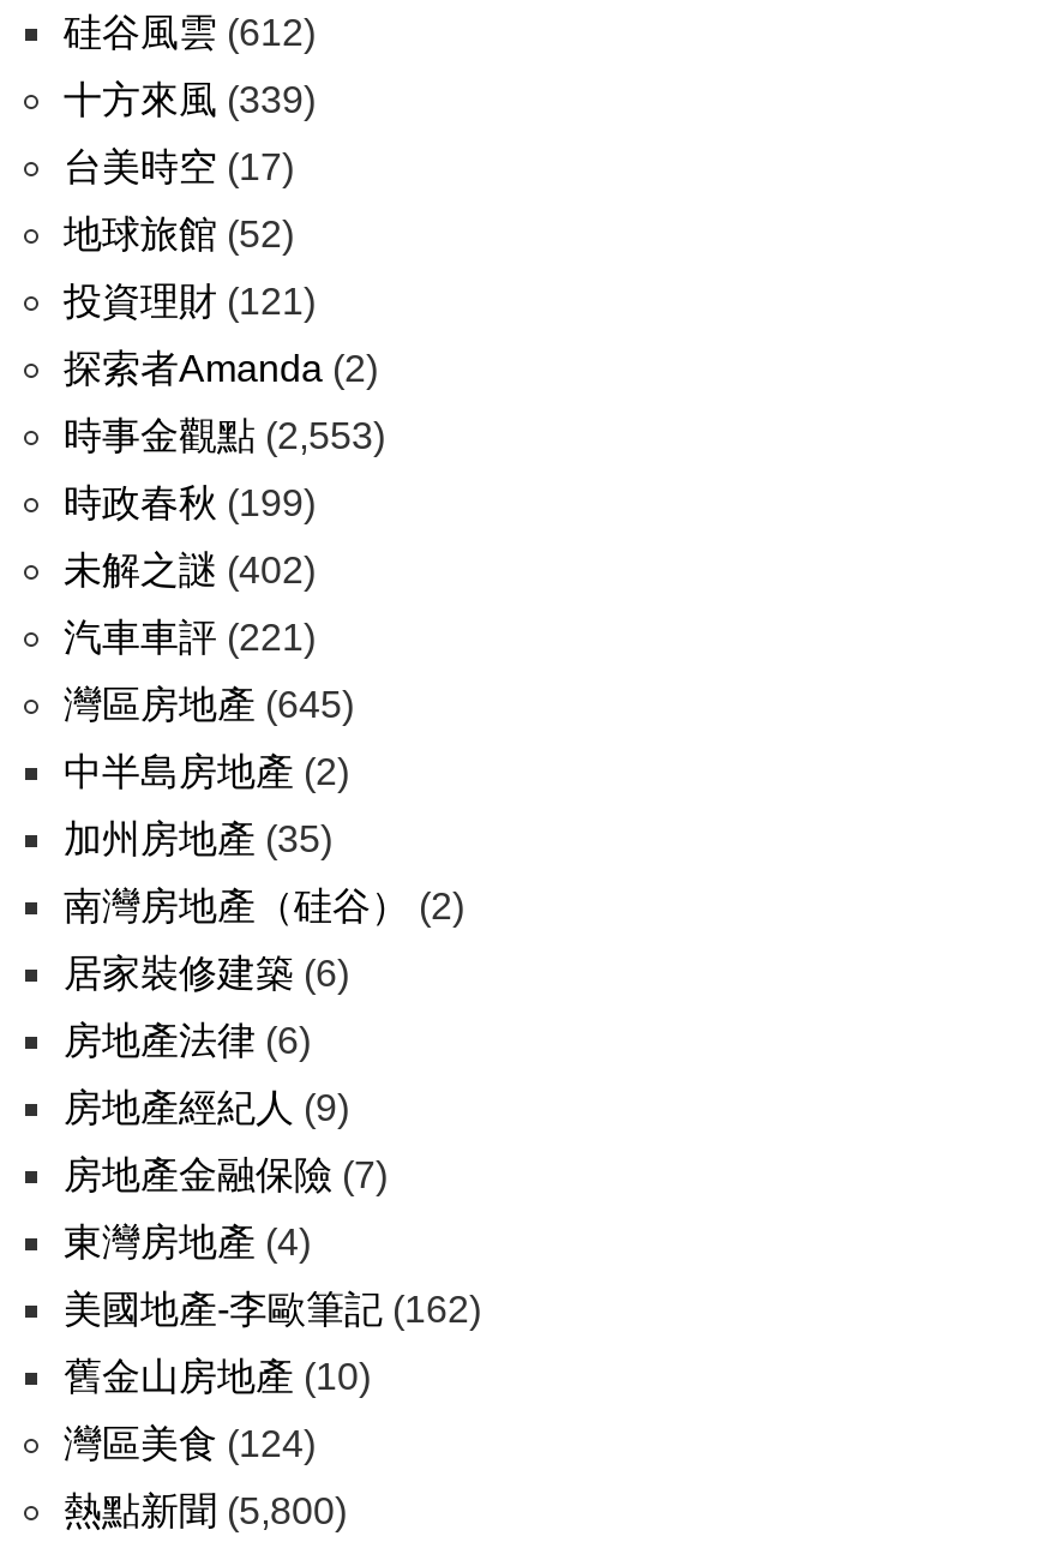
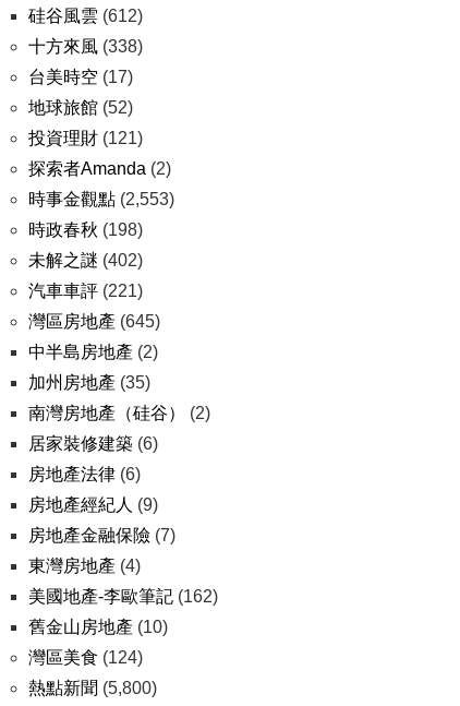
- 十方來風(339)
+ 十方來風(338)

- 時政春秋(199)
+ 時政春秋(198)
